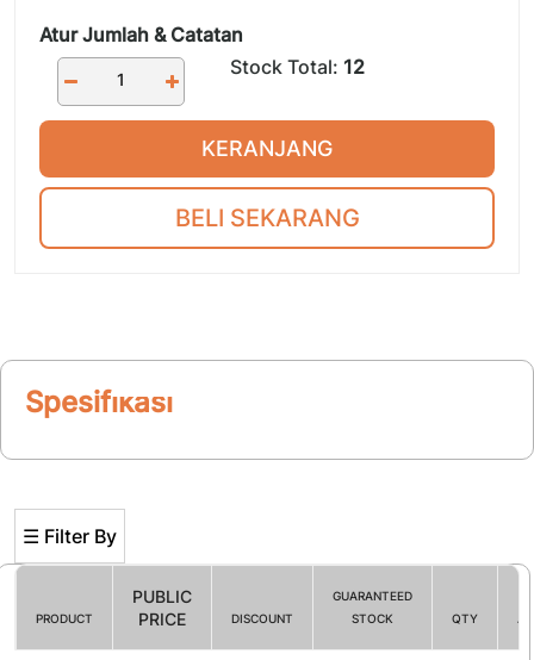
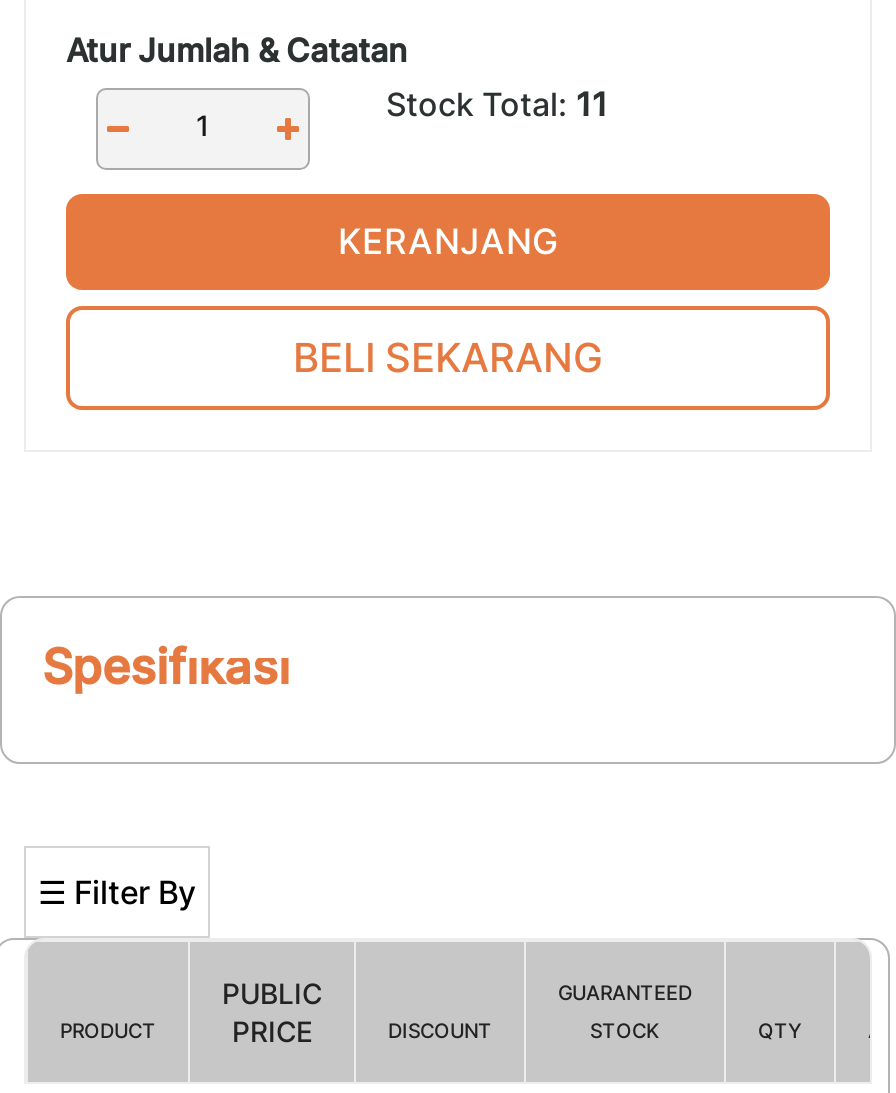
- Stock Total: 12
+ Stock Total: 11
